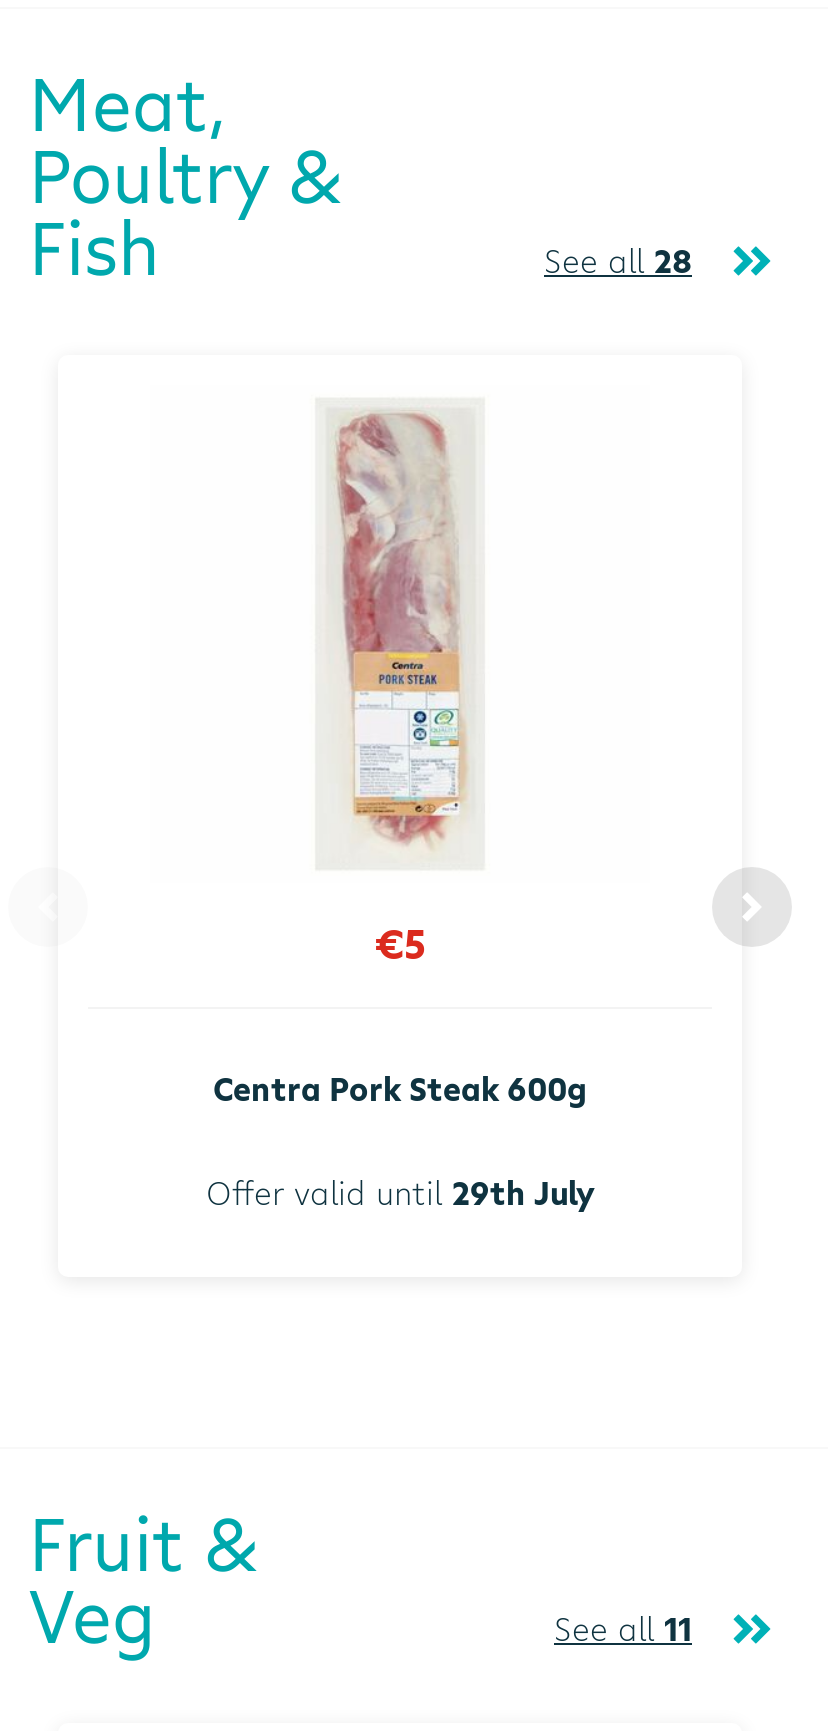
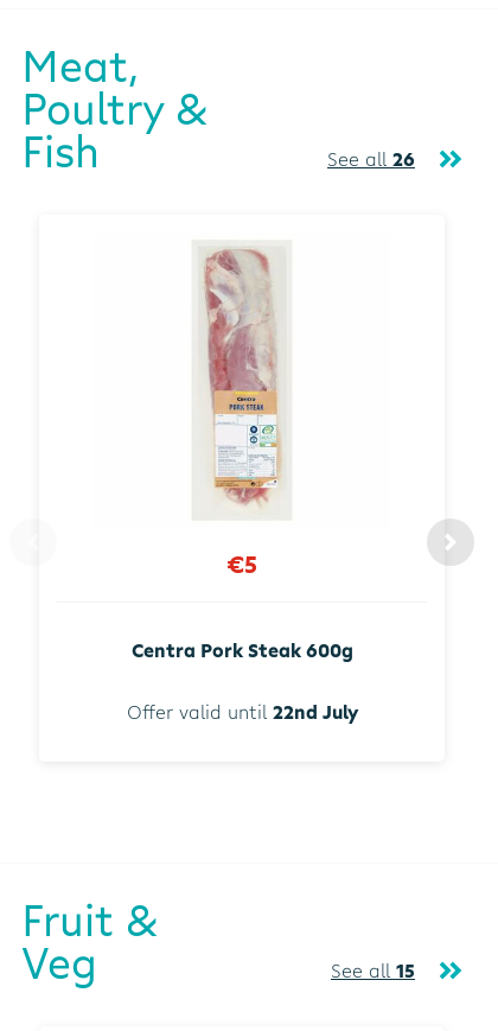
- See all 28
+ See all 26

- Offer valid until 29th July
+ Offer valid until 22nd July

- See all 11
+ See all 15
